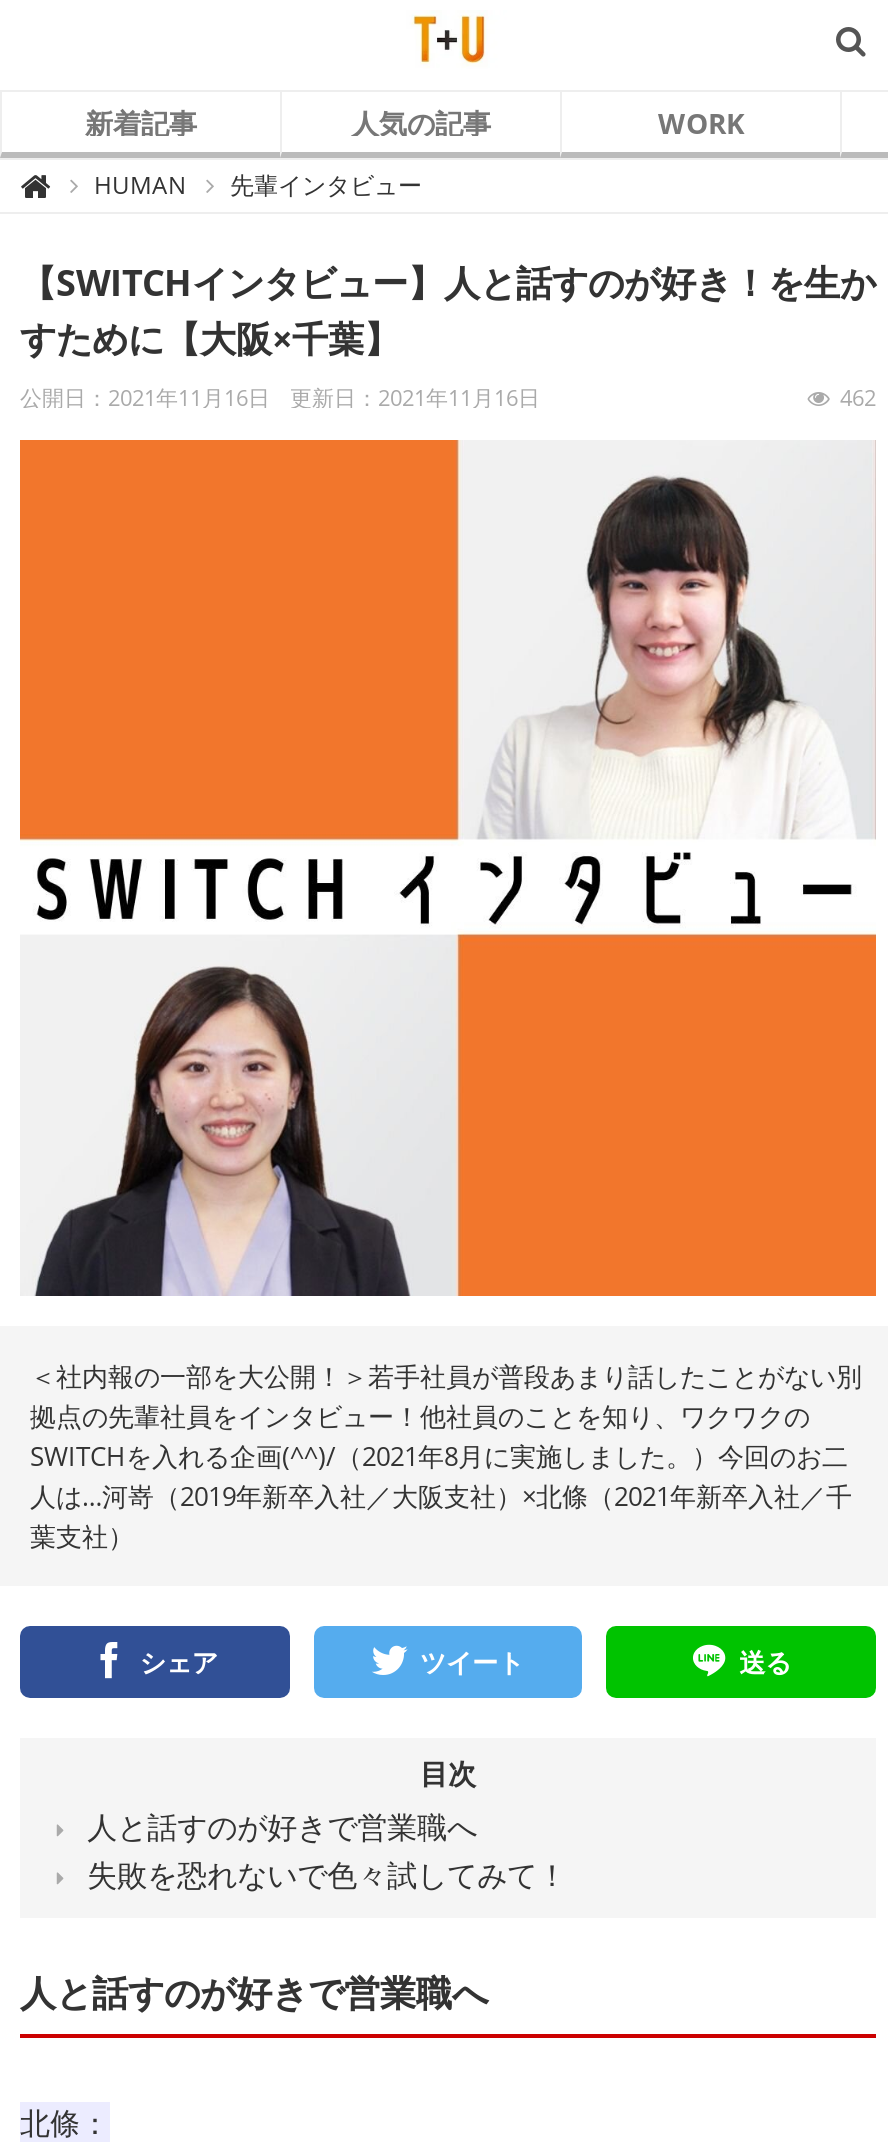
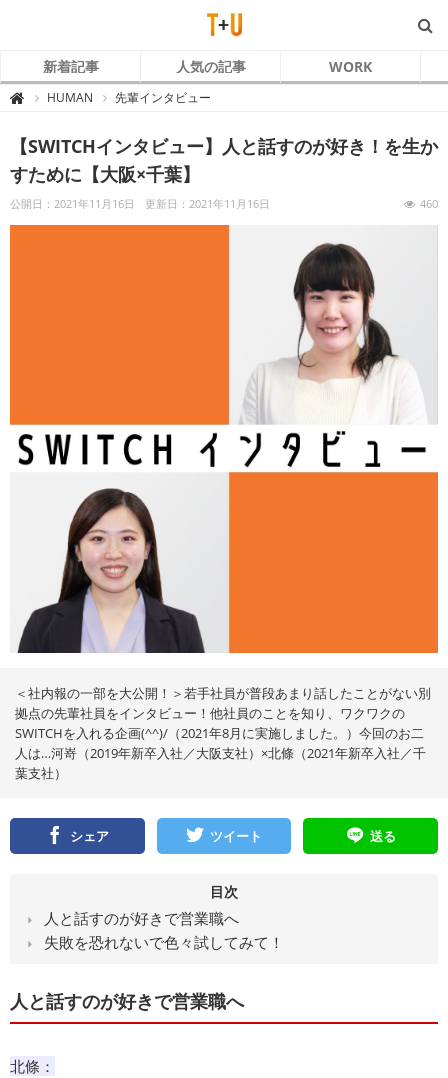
- 462
+ 460
